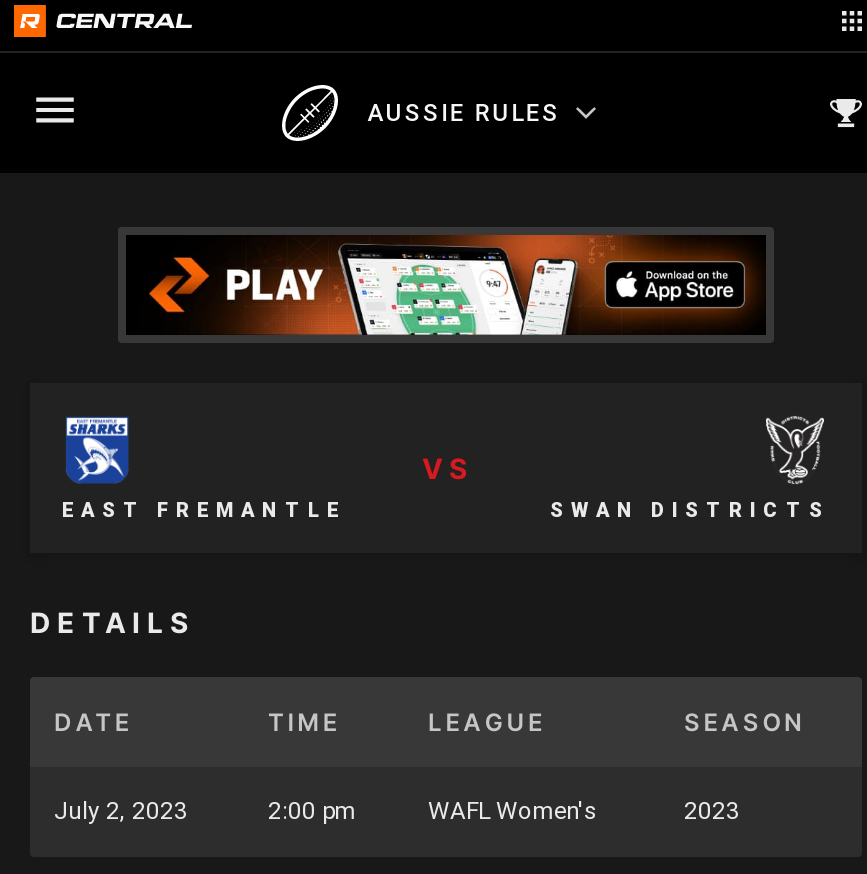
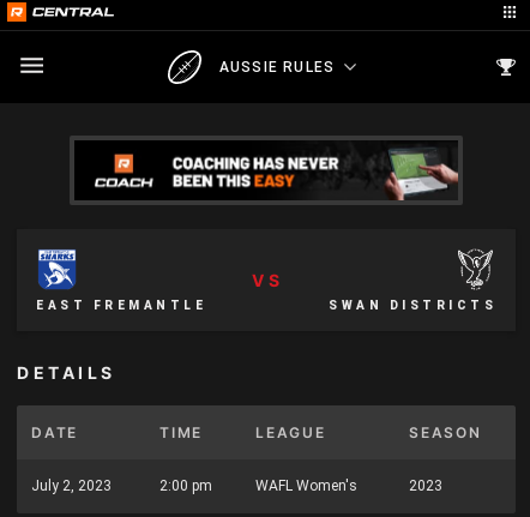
- [image]
+ [image]
